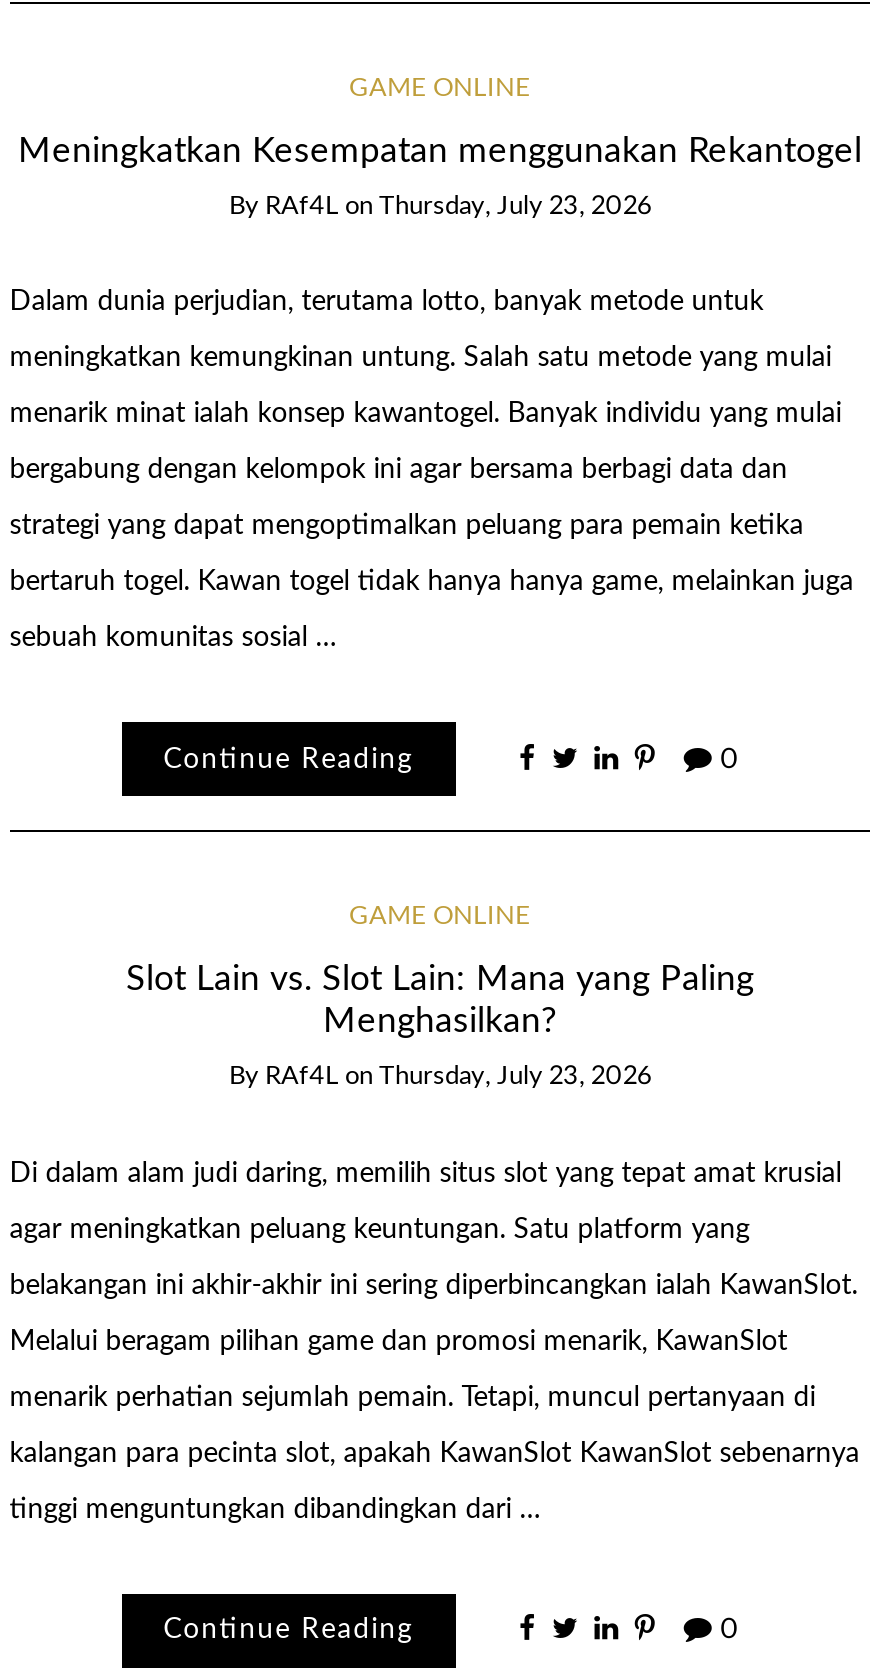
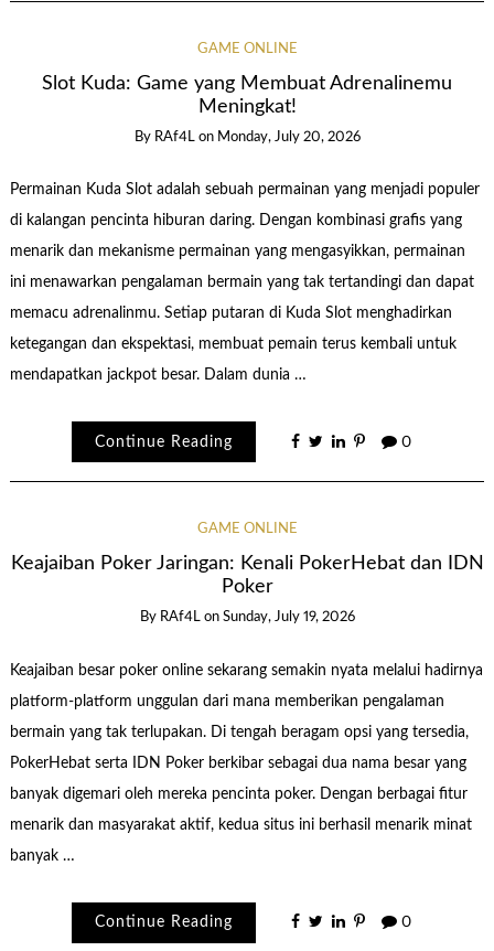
- Meningkatkan Kesempatan menggunakan Rekantogel
+ Slot Kuda: Game yang Membuat Adrenalinemu
+ Meningkat!

- By RAf4L on Thursday, July 23, 2026
+ By RAf4L on Monday, July 20, 2026

- Dalam dunia perjudian, terutama lotto, banyak metode untuk
+ Permainan Kuda Slot adalah sebuah permainan yang menjadi populer

- meningkatkan kemungkinan untung. Salah satu metode yang mulai
+ di kalangan pencinta hiburan daring. Dengan kombinasi grafis yang

- menarik minat ialah konsep kawantogel. Banyak individu yang mulai
+ menarik dan mekanisme permainan yang mengasyikkan, permainan

- bergabung dengan kelompok ini agar bersama berbagi data dan
+ ini menawarkan pengalaman bermain yang tak tertandingi dan dapat

- strategi yang dapat mengoptimalkan peluang para pemain ketika
+ memacu adrenalinmu. Setiap putaran di Kuda Slot menghadirkan

- bertaruh togel. Kawan togel tidak hanya hanya game, melainkan juga
+ ketegangan dan ekspektasi, membuat pemain terus kembali untuk

- sebuah komunitas sosial …
+ mendapatkan jackpot besar. Dalam dunia …

- Slot Lain vs. Slot Lain: Mana yang Paling
- Menghasilkan?
+ Keajaiban Poker Jaringan: Kenali PokerHebat dan IDN
+ Poker

- By RAf4L on Thursday, July 23, 2026
+ By RAf4L on Sunday, July 19, 2026

- Di dalam alam judi daring, memilih situs slot yang tepat amat krusial
+ Keajaiban besar poker online sekarang semakin nyata melalui hadirnya

- agar meningkatkan peluang keuntungan. Satu platform yang
+ platform-platform unggulan dari mana memberikan pengalaman

- belakangan ini akhir-akhir ini sering diperbincangkan ialah KawanSlot.
+ bermain yang tak terlupakan. Di tengah beragam opsi yang tersedia,

- Melalui beragam pilihan game dan promosi menarik, KawanSlot
+ PokerHebat serta IDN Poker berkibar sebagai dua nama besar yang

- menarik perhatian sejumlah pemain. Tetapi, muncul pertanyaan di
+ banyak digemari oleh mereka pencinta poker. Dengan berbagai fitur

- kalangan para pecinta slot, apakah KawanSlot KawanSlot sebenarnya
+ menarik dan masyarakat aktif, kedua situs ini berhasil menarik minat

- tinggi menguntungkan dibandingkan dari …
+ banyak …
